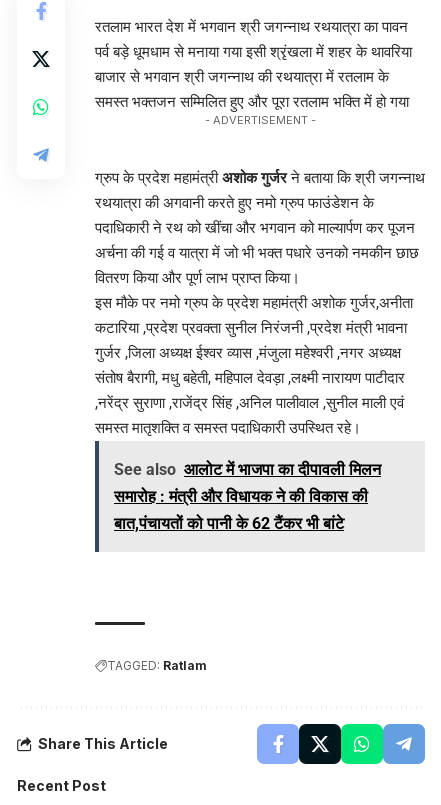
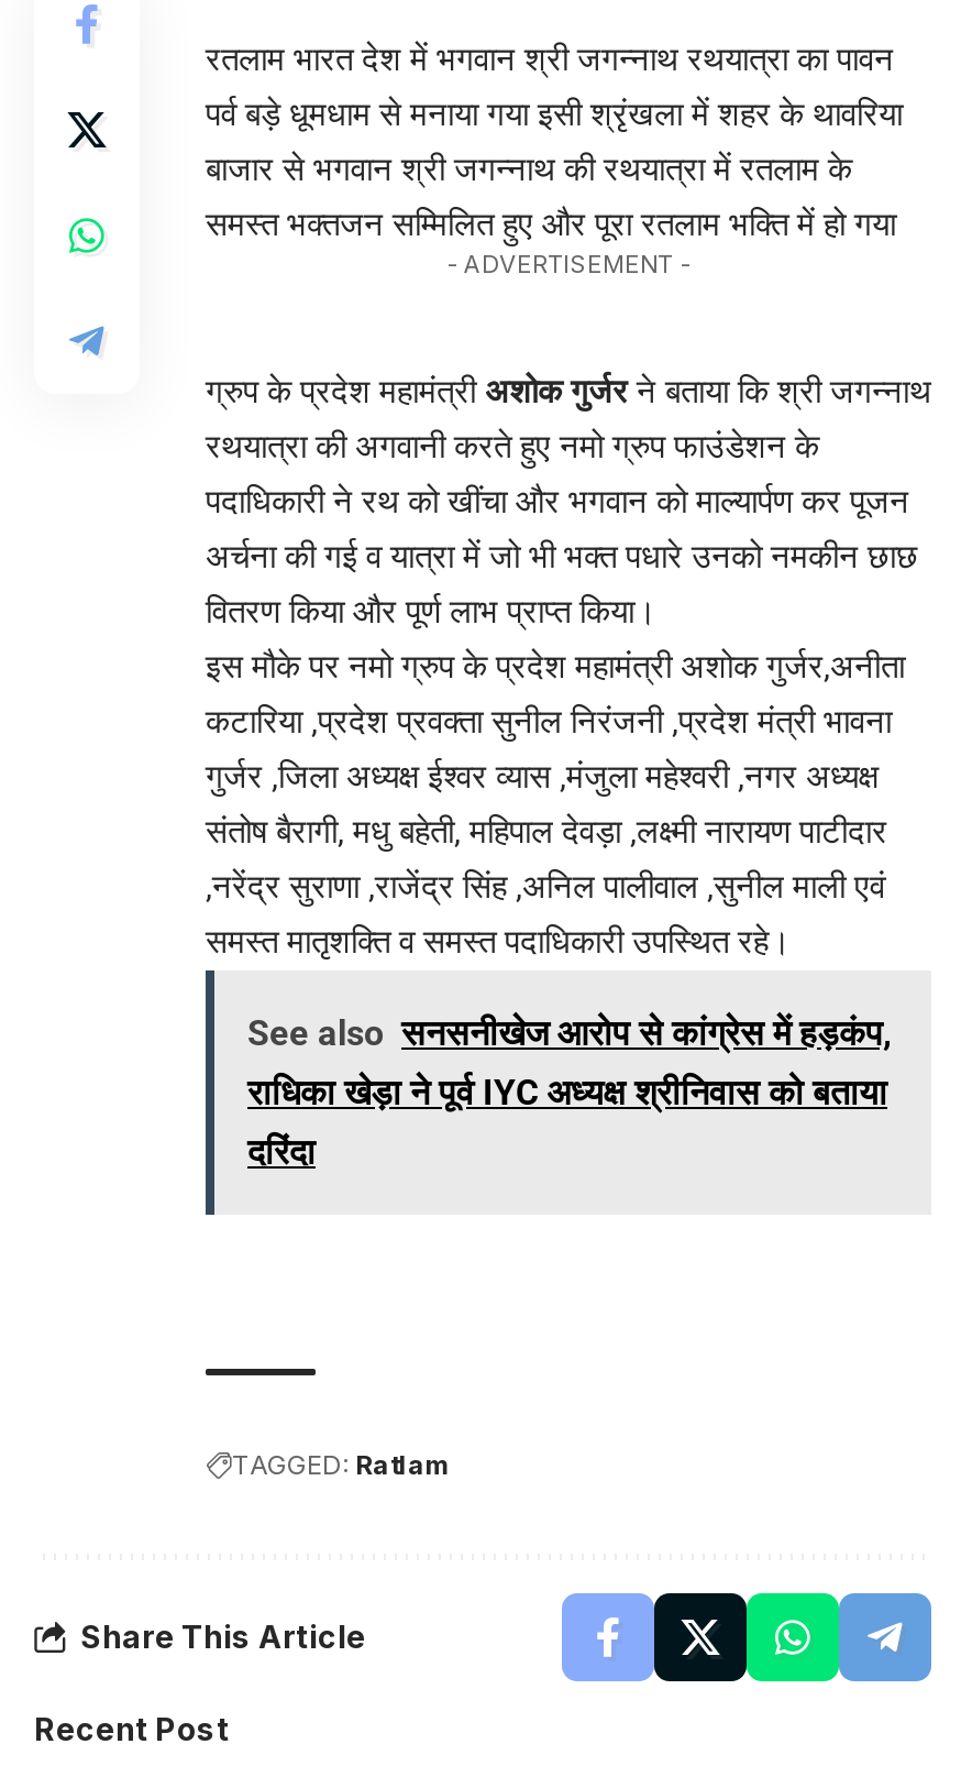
- See also आलोट में भाजपा का दीपावली मिलन
- समारोह : मंत्री और विधायक ने की विकास की
- बात,पंचायतों को पानी के 62 टैंकर भी बांटे
+ See also सनसनीखेज आरोप से कांग्रेस में हड़कंप,
+ राधिका खेड़ा ने पूर्व IYC अध्यक्ष श्रीनिवास को बताया
+ दरिंदा
